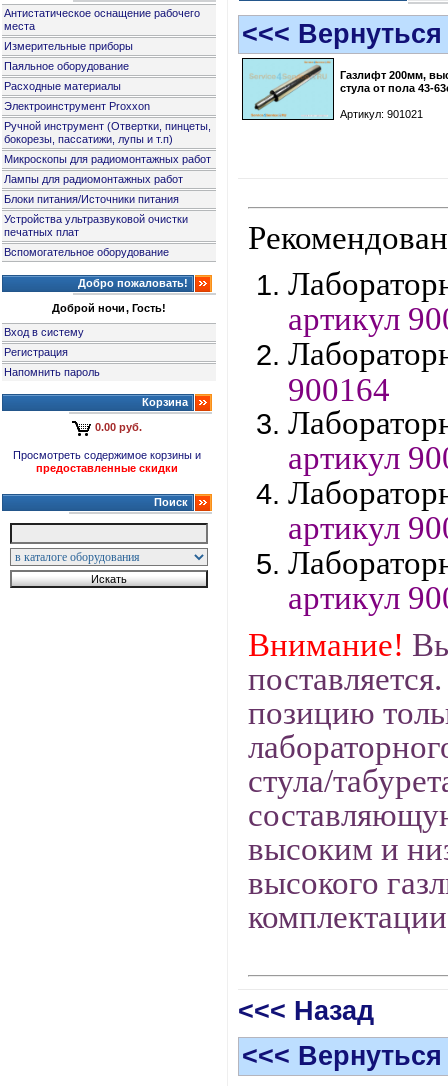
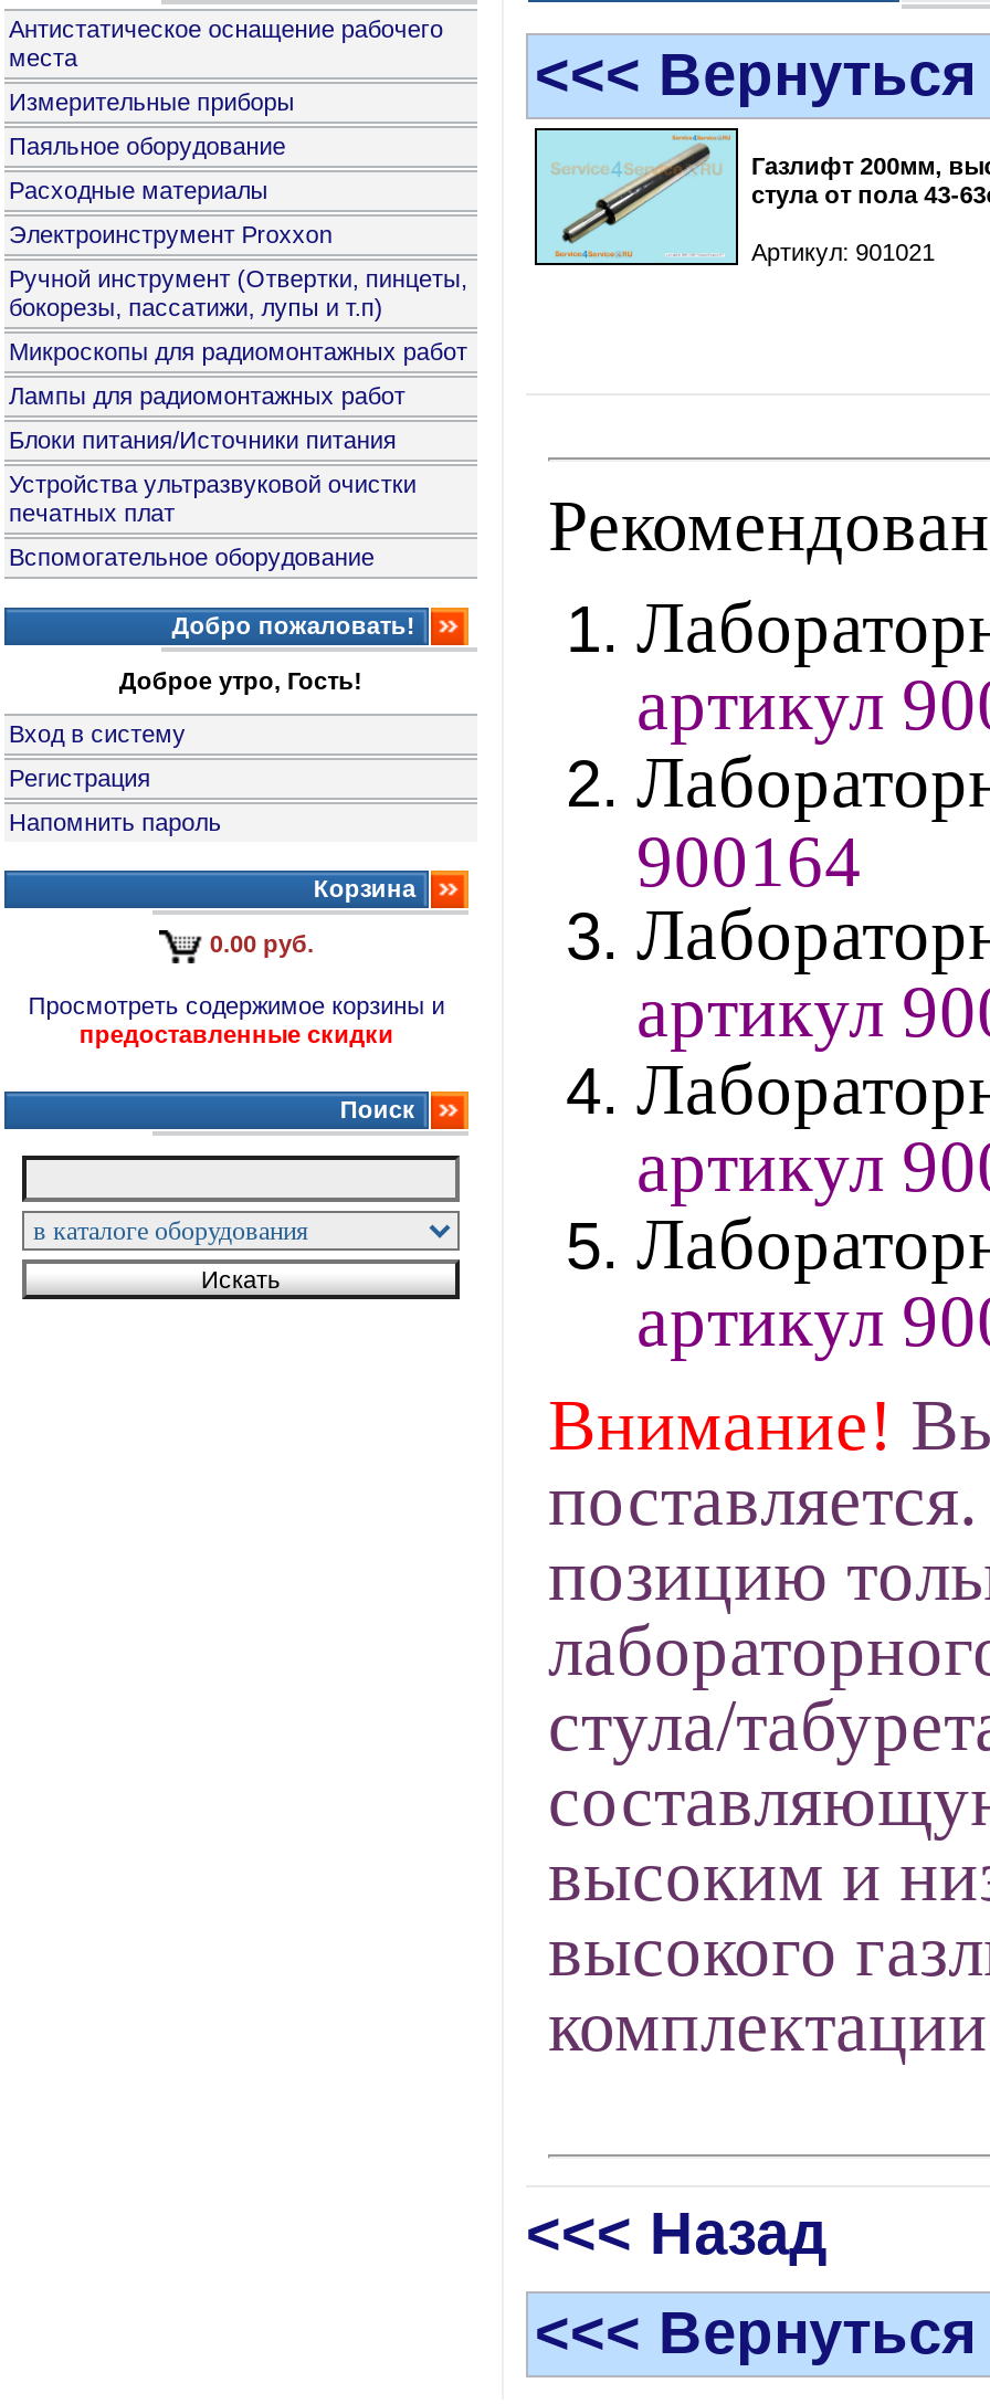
- Доброй ночи, Гость!
+ Доброе утро, Гость!
